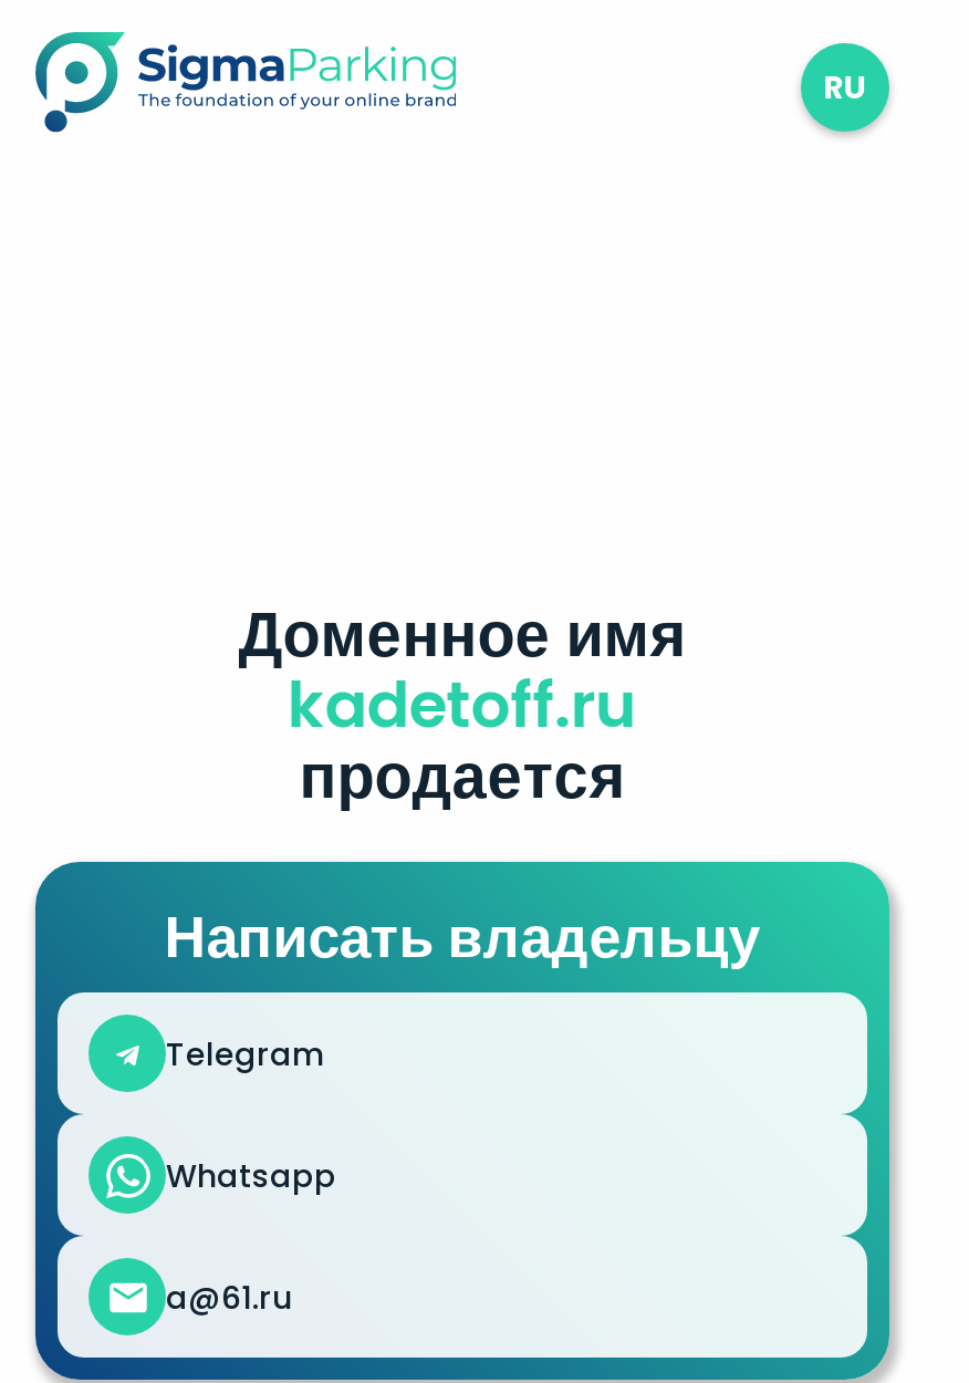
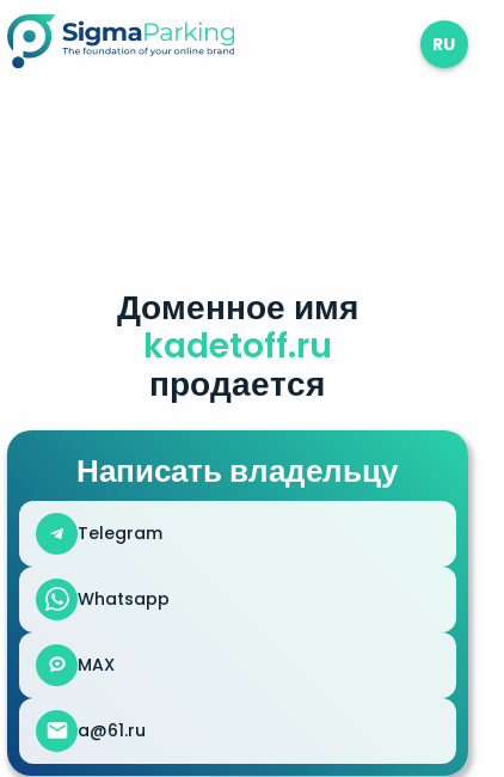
moved up: Доменное имя | kadetoff.ru | продается | Написать владельцу | Telegram | Whatsapp

+ MAX
